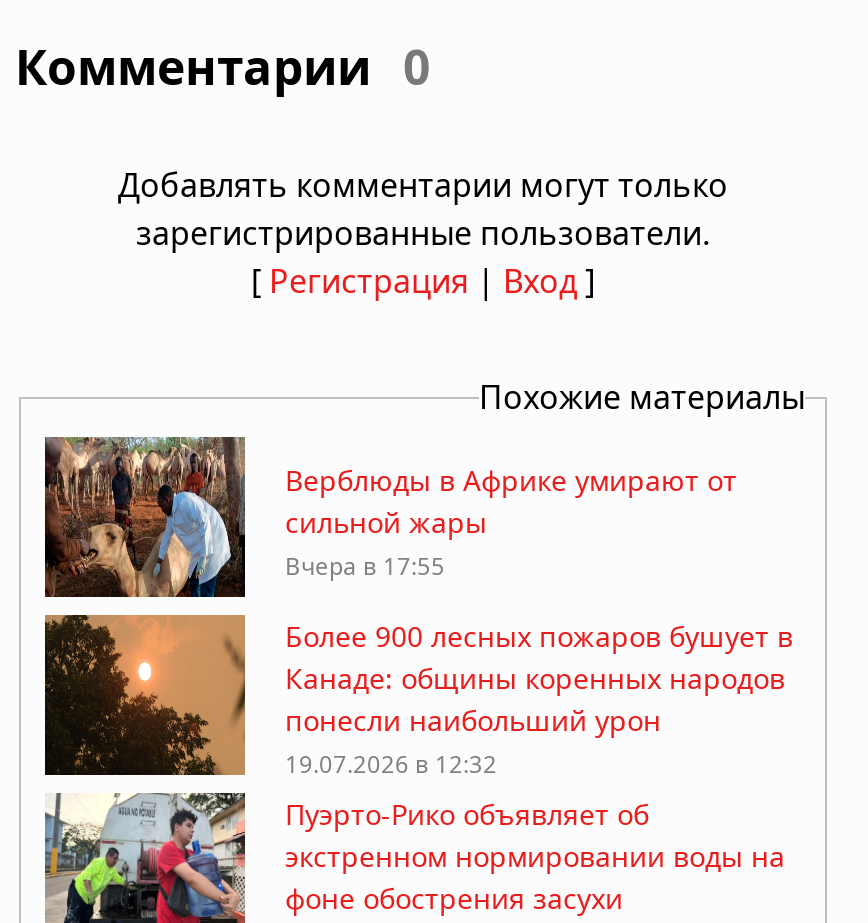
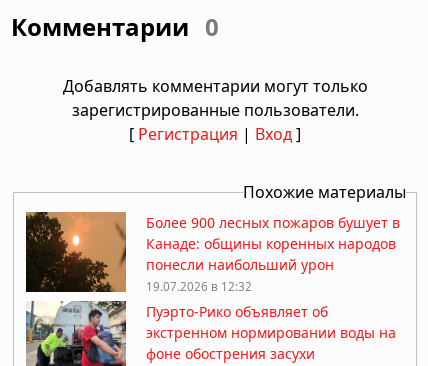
- [image]
- Верблюды в Африке умирают от
- сильной жары
- Вчера в 17:55
